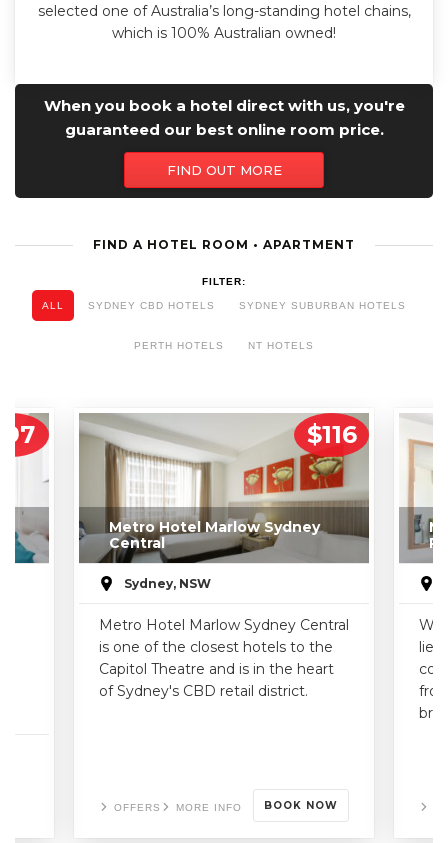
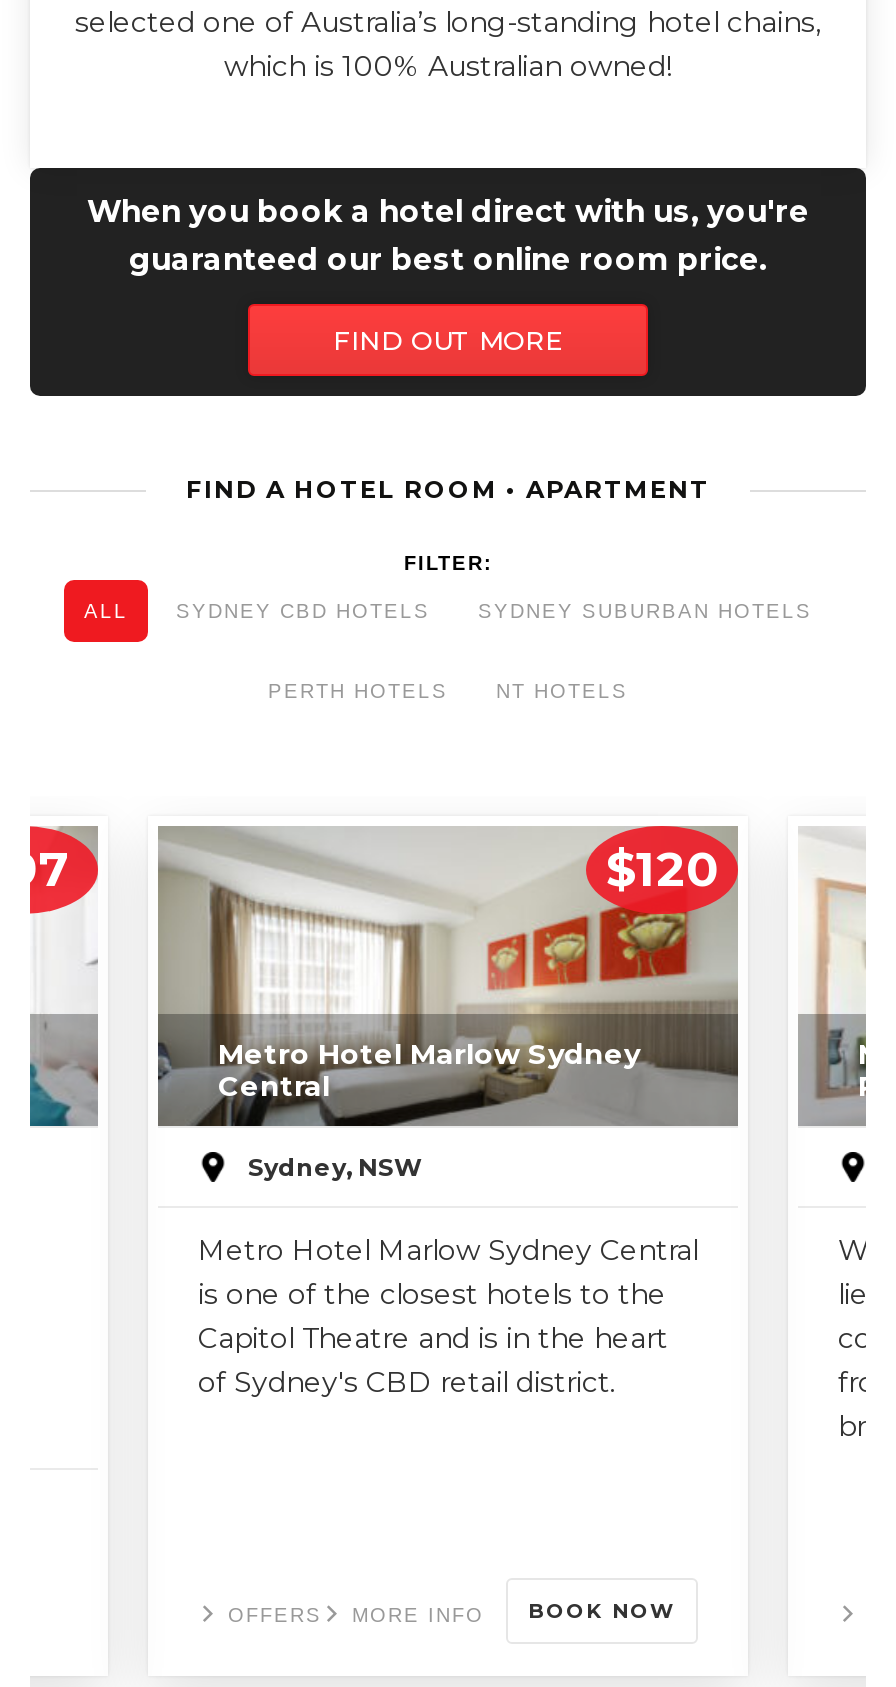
- $116
+ $120
